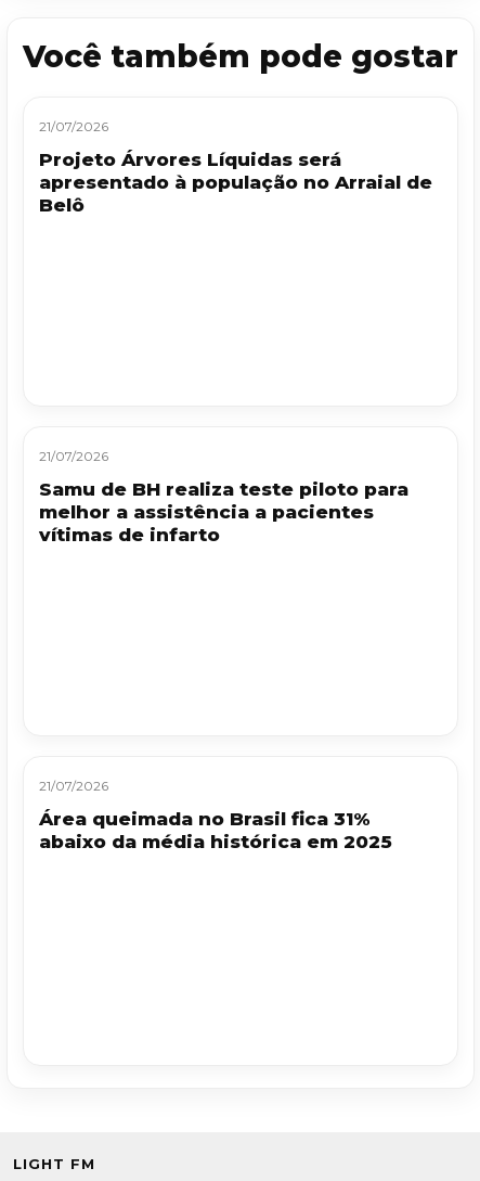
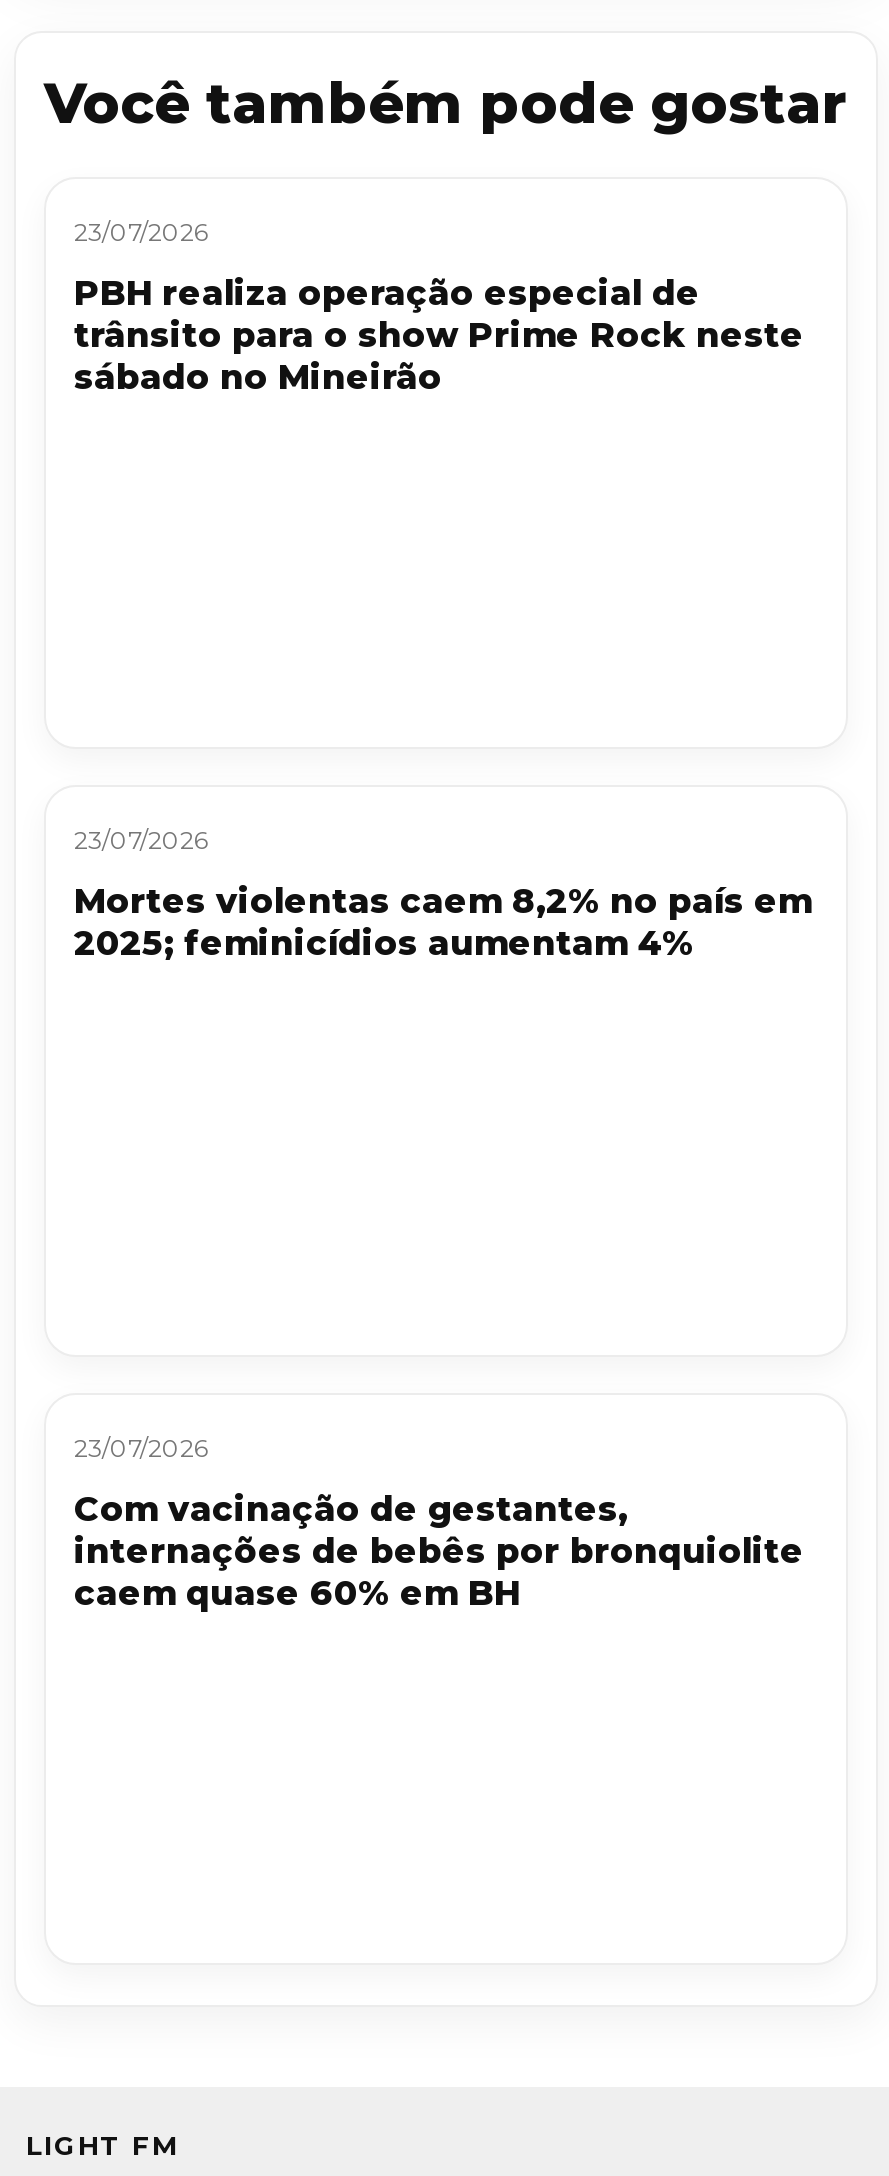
- 21/07/2026
+ 23/07/2026

- Projeto Árvores Líquidas será
- apresentado à população no Arraial de
- Belô
+ PBH realiza operação especial de
+ trânsito para o show Prime Rock neste
+ sábado no Mineirão

- 21/07/2026
+ 23/07/2026

- Samu de BH realiza teste piloto para
- melhor a assistência a pacientes
- vítimas de infarto
+ Mortes violentas caem 8,2% no país em
+ 2025; feminicídios aumentam 4%

- 21/07/2026
+ 23/07/2026

- Área queimada no Brasil fica 31%
- abaixo da média histórica em 2025
+ Com vacinação de gestantes,
+ internações de bebês por bronquiolite
+ caem quase 60% em BH
